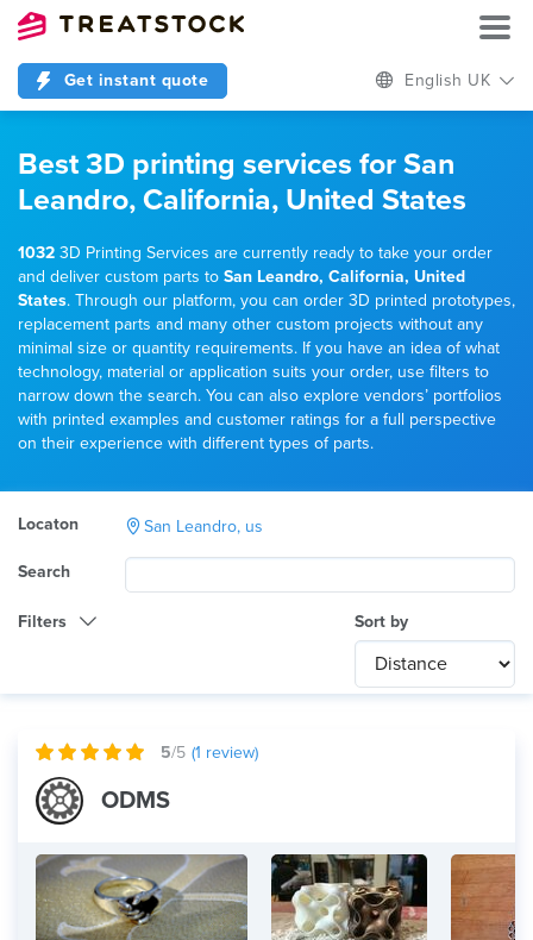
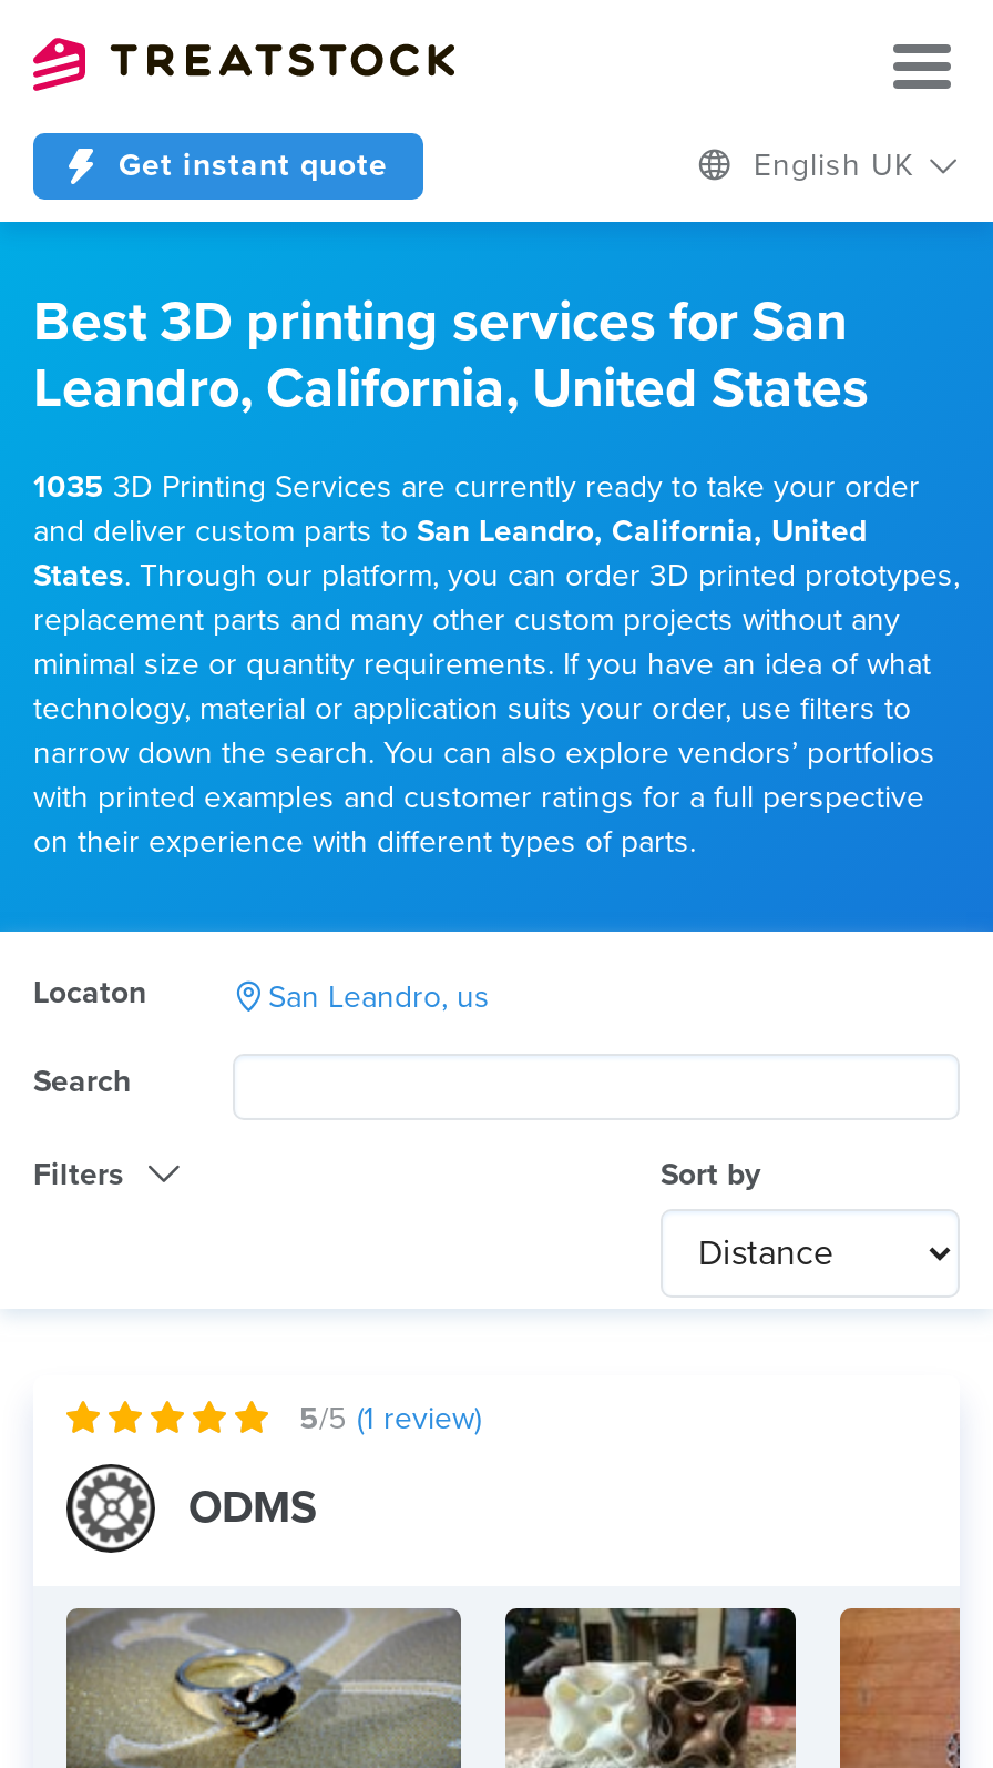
- 1032 3D Printing Services are currently ready to take your order
+ 1035 3D Printing Services are currently ready to take your order
